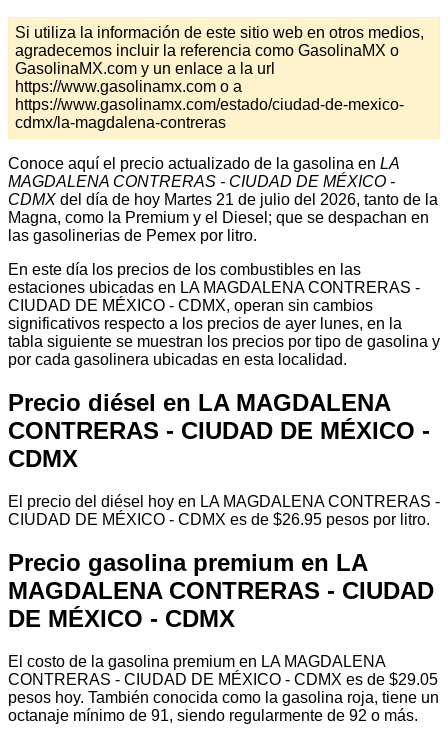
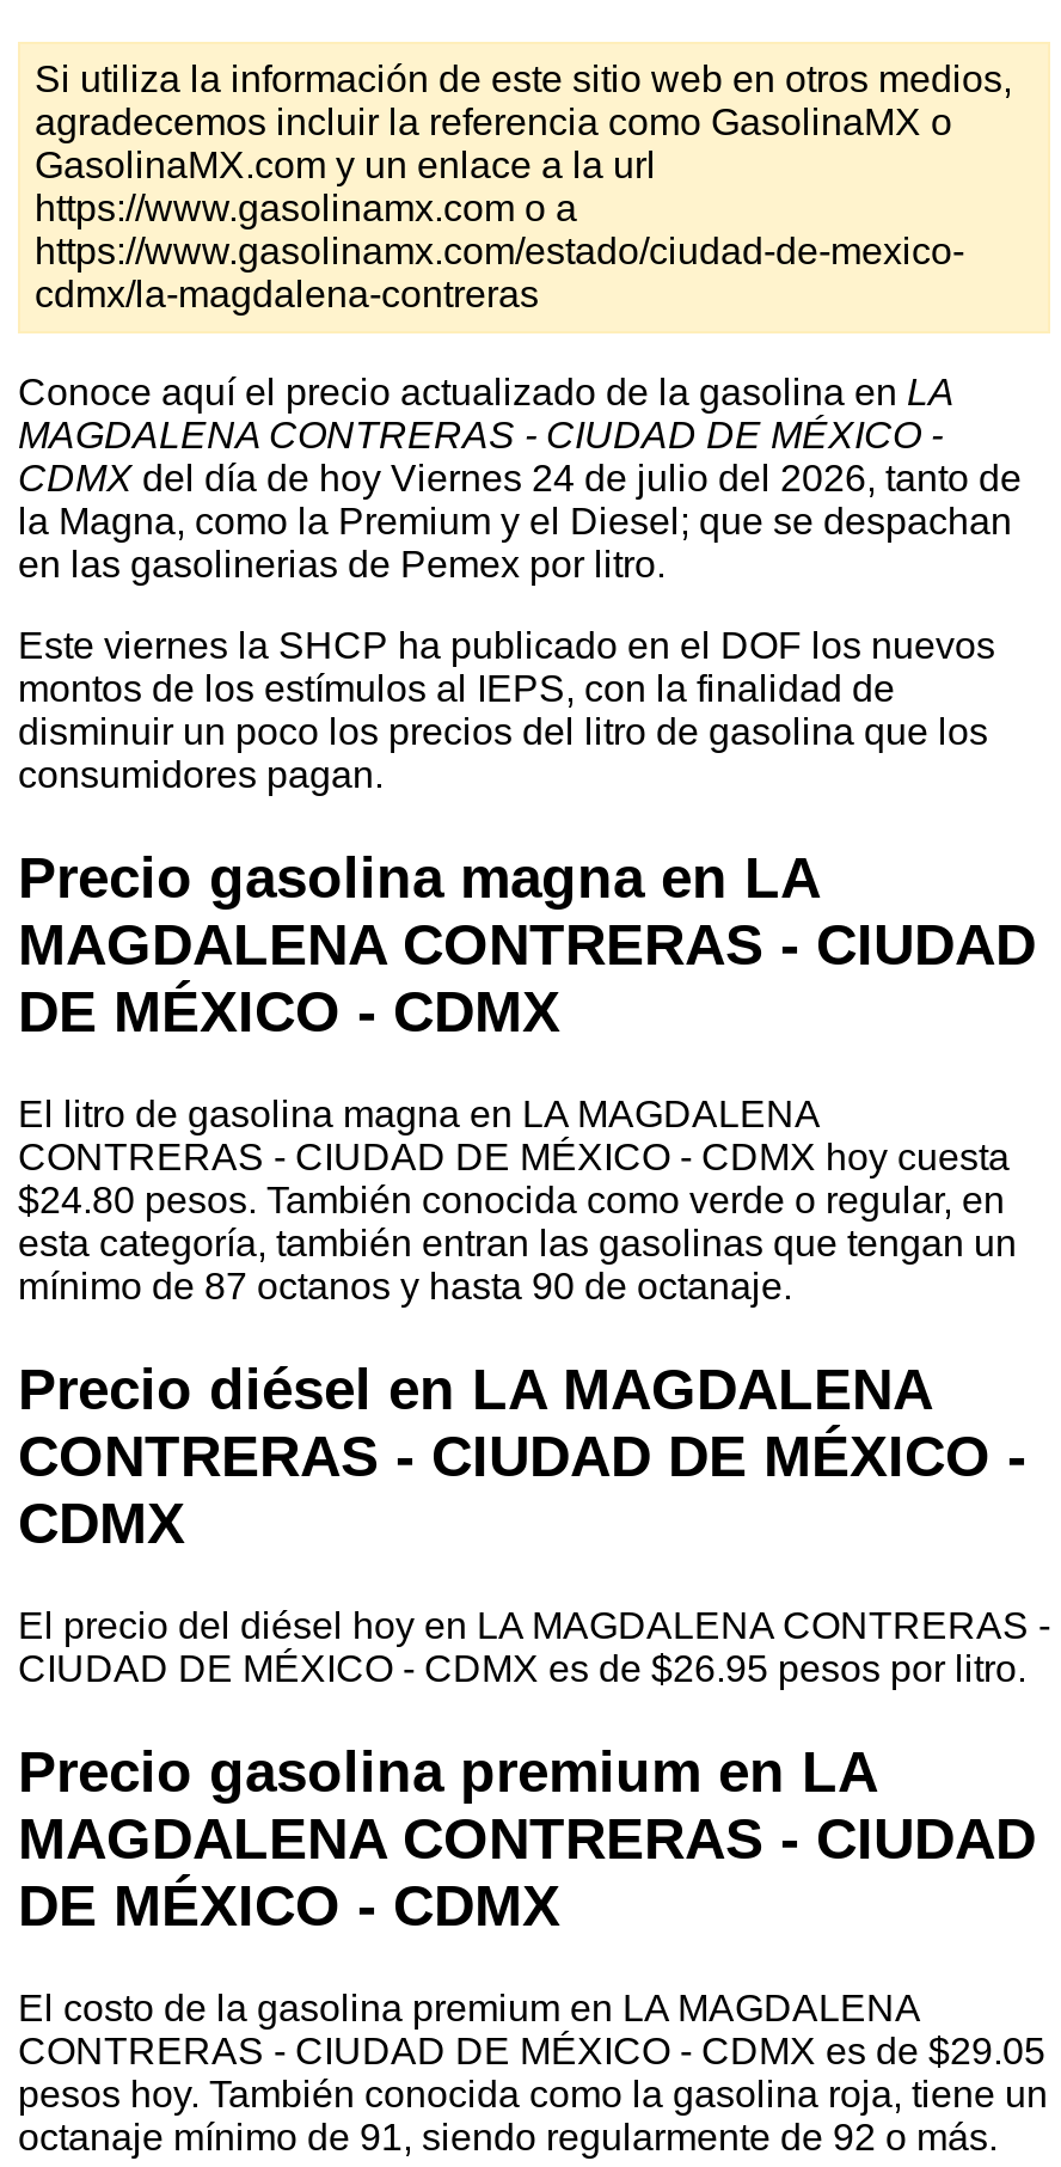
- CDMX del día de hoy Martes 21 de julio del 2026, tanto de la
- Magna, como la Premium y el Diesel; que se despachan en
- las gasolinerias de Pemex por litro.
- En este día los precios de los combustibles en las
- estaciones ubicadas en LA MAGDALENA CONTRERAS -
- CIUDAD DE MÉXICO - CDMX, operan sin cambios
- significativos respecto a los precios de ayer lunes, en la
- tabla siguiente se muestran los precios por tipo de gasolina y
- por cada gasolinera ubicadas en esta localidad.
+ CDMX del día de hoy Viernes 24 de julio del 2026, tanto de
+ la Magna, como la Premium y el Diesel; que se despachan
+ en las gasolinerias de Pemex por litro.
+ Este viernes la SHCP ha publicado en el DOF los nuevos
+ montos de los estímulos al IEPS, con la finalidad de
+ disminuir un poco los precios del litro de gasolina que los
+ consumidores pagan.
+ Precio gasolina magna en LA
+ MAGDALENA CONTRERAS - CIUDAD
+ DE MÉXICO - CDMX
+ El litro de gasolina magna en LA MAGDALENA
+ CONTRERAS - CIUDAD DE MÉXICO - CDMX hoy cuesta
+ $24.80 pesos. También conocida como verde o regular, en
+ esta categoría, también entran las gasolinas que tengan un
+ mínimo de 87 octanos y hasta 90 de octanaje.
